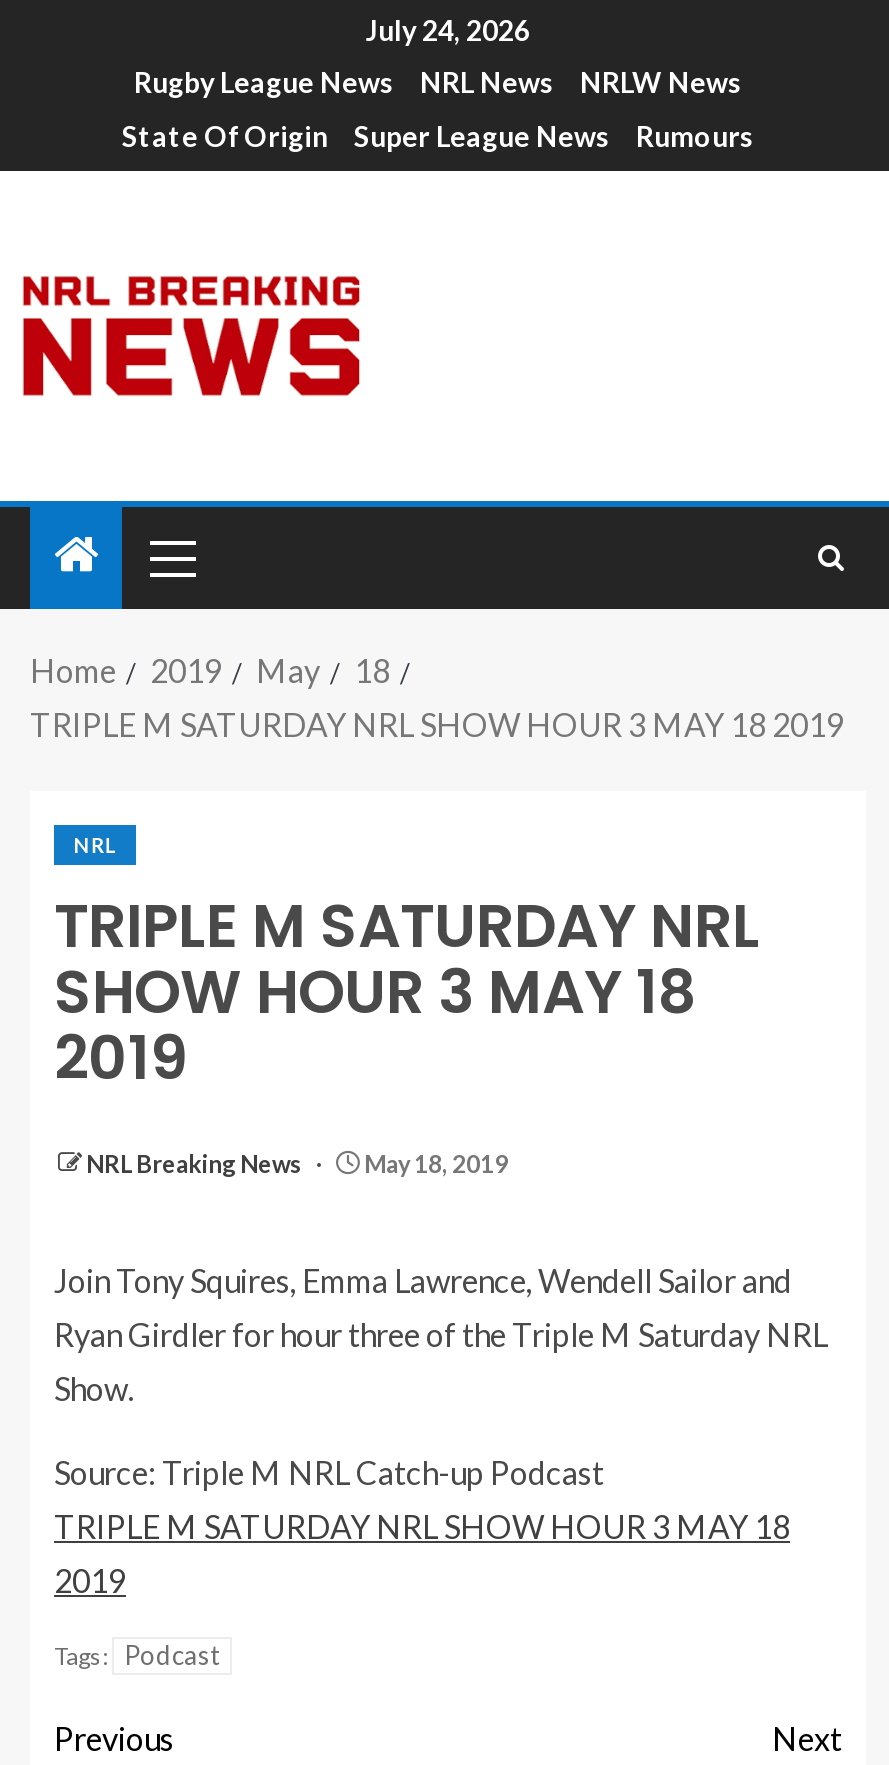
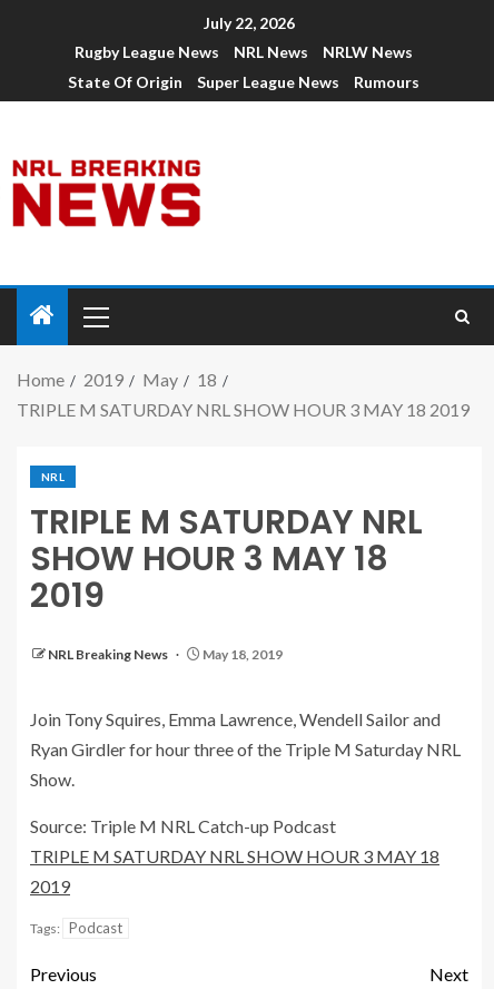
- July 24, 2026
+ July 22, 2026
